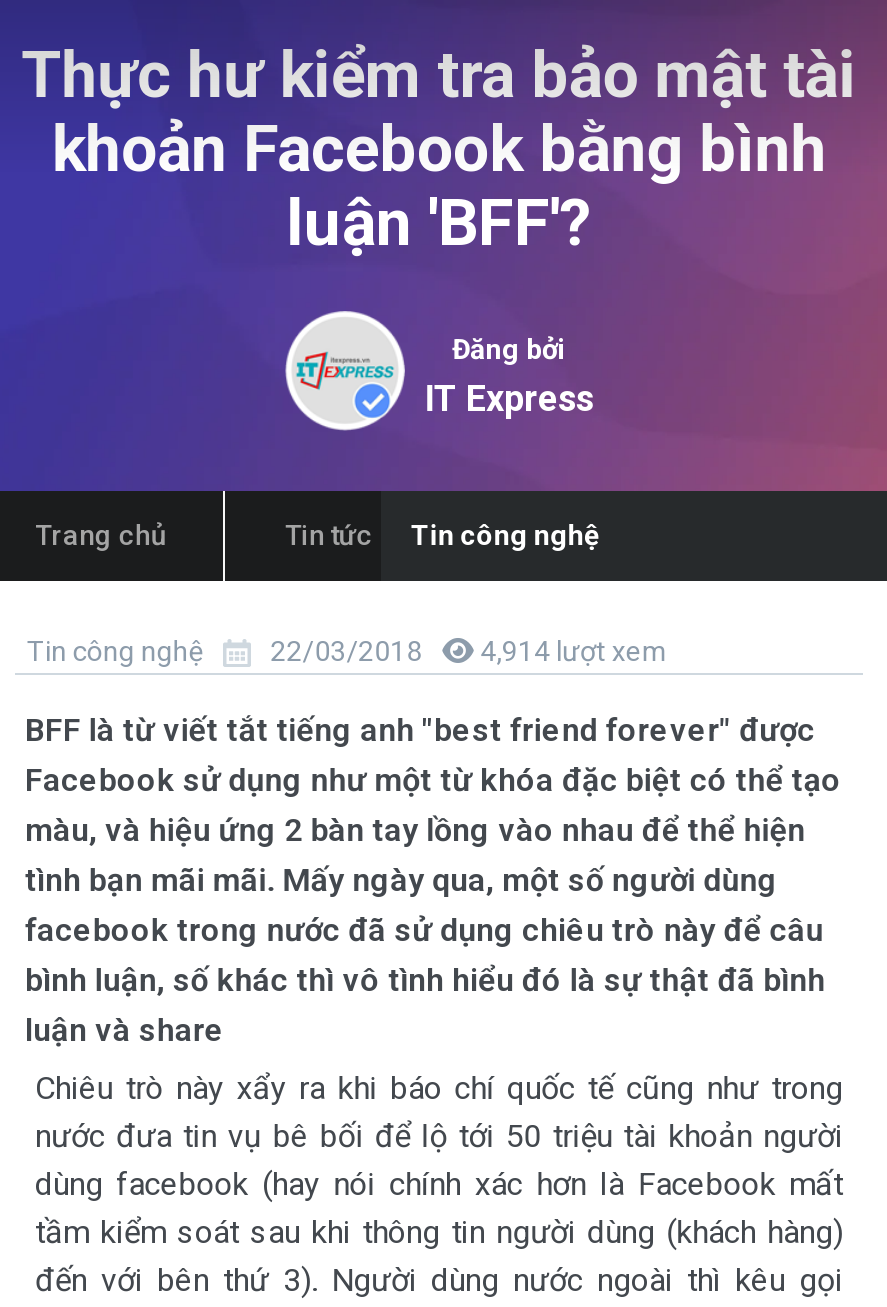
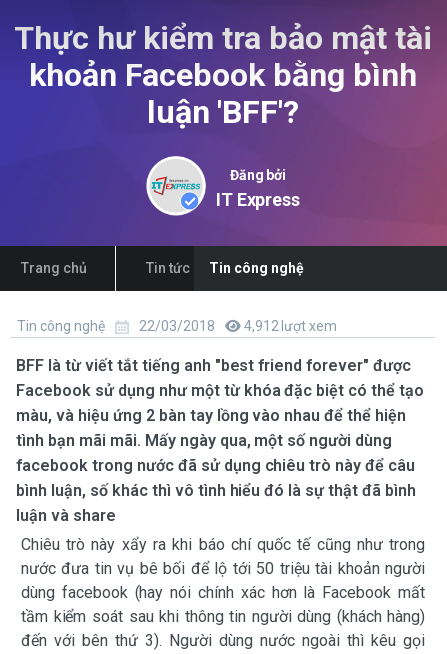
- 22/03/2018 4,914 lượt xem
+ 22/03/2018 4,912 lượt xem
